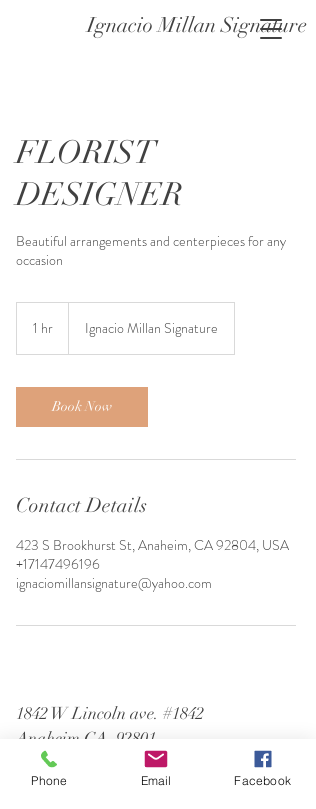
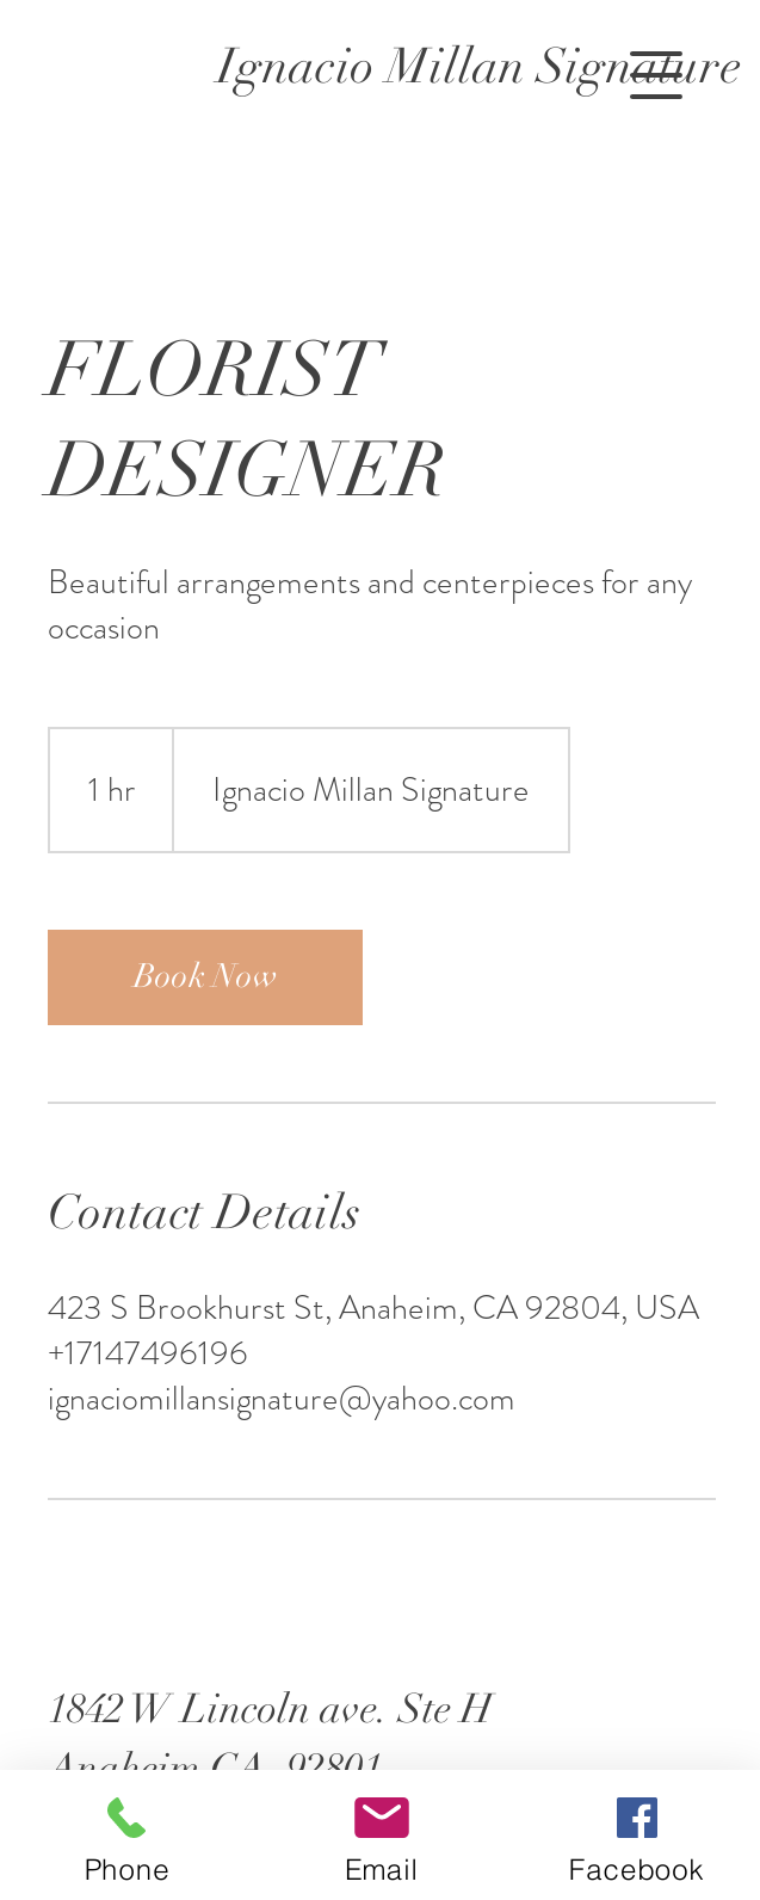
- 1842 W Lincoln ave. #1842
+ 1842 W Lincoln ave. Ste H
